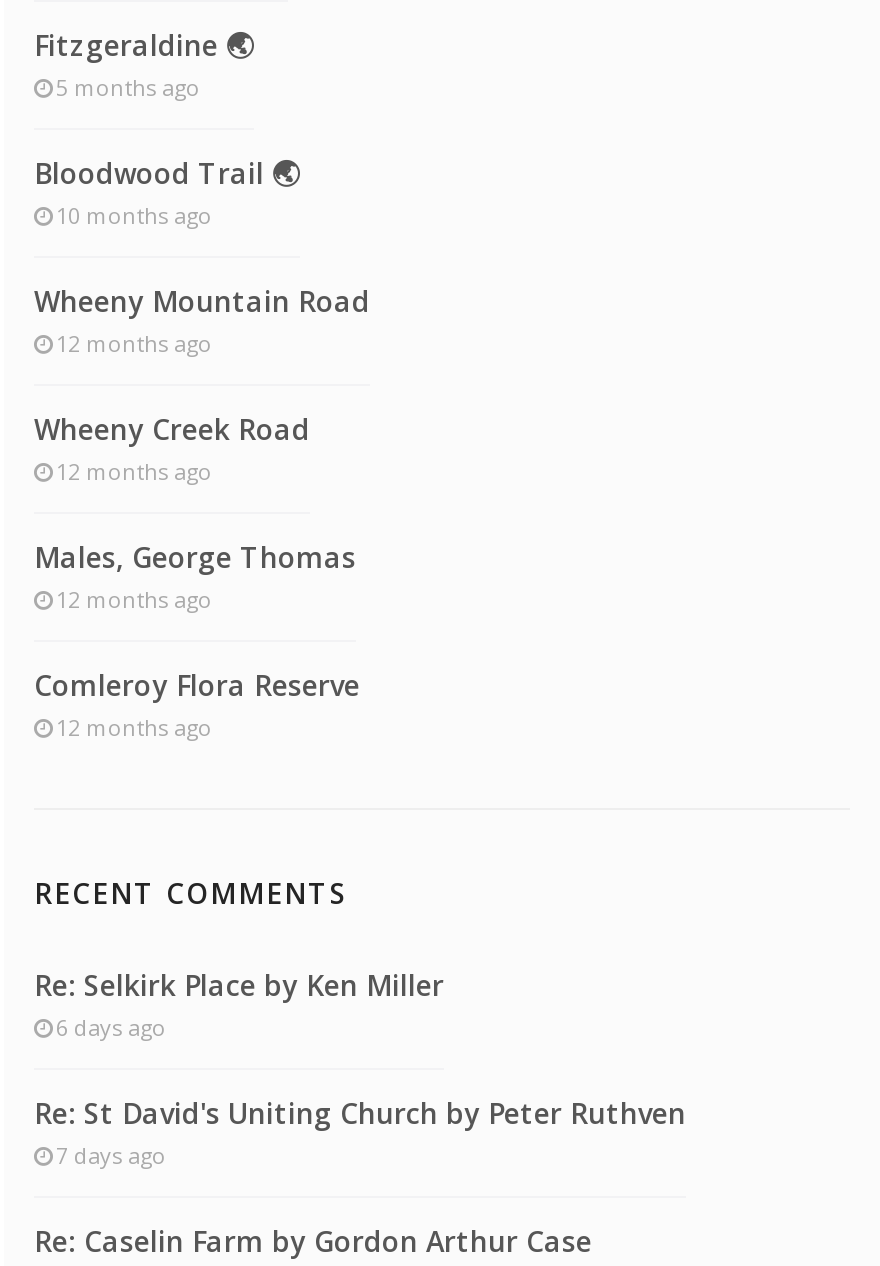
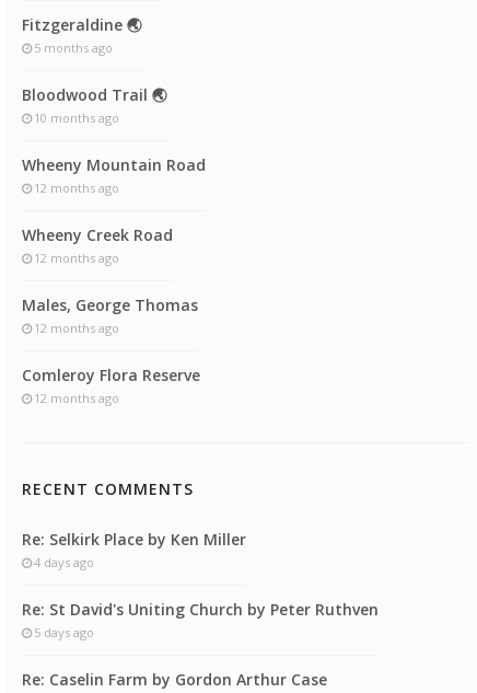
- 6 days ago
+ 4 days ago

- 7 days ago
+ 5 days ago
